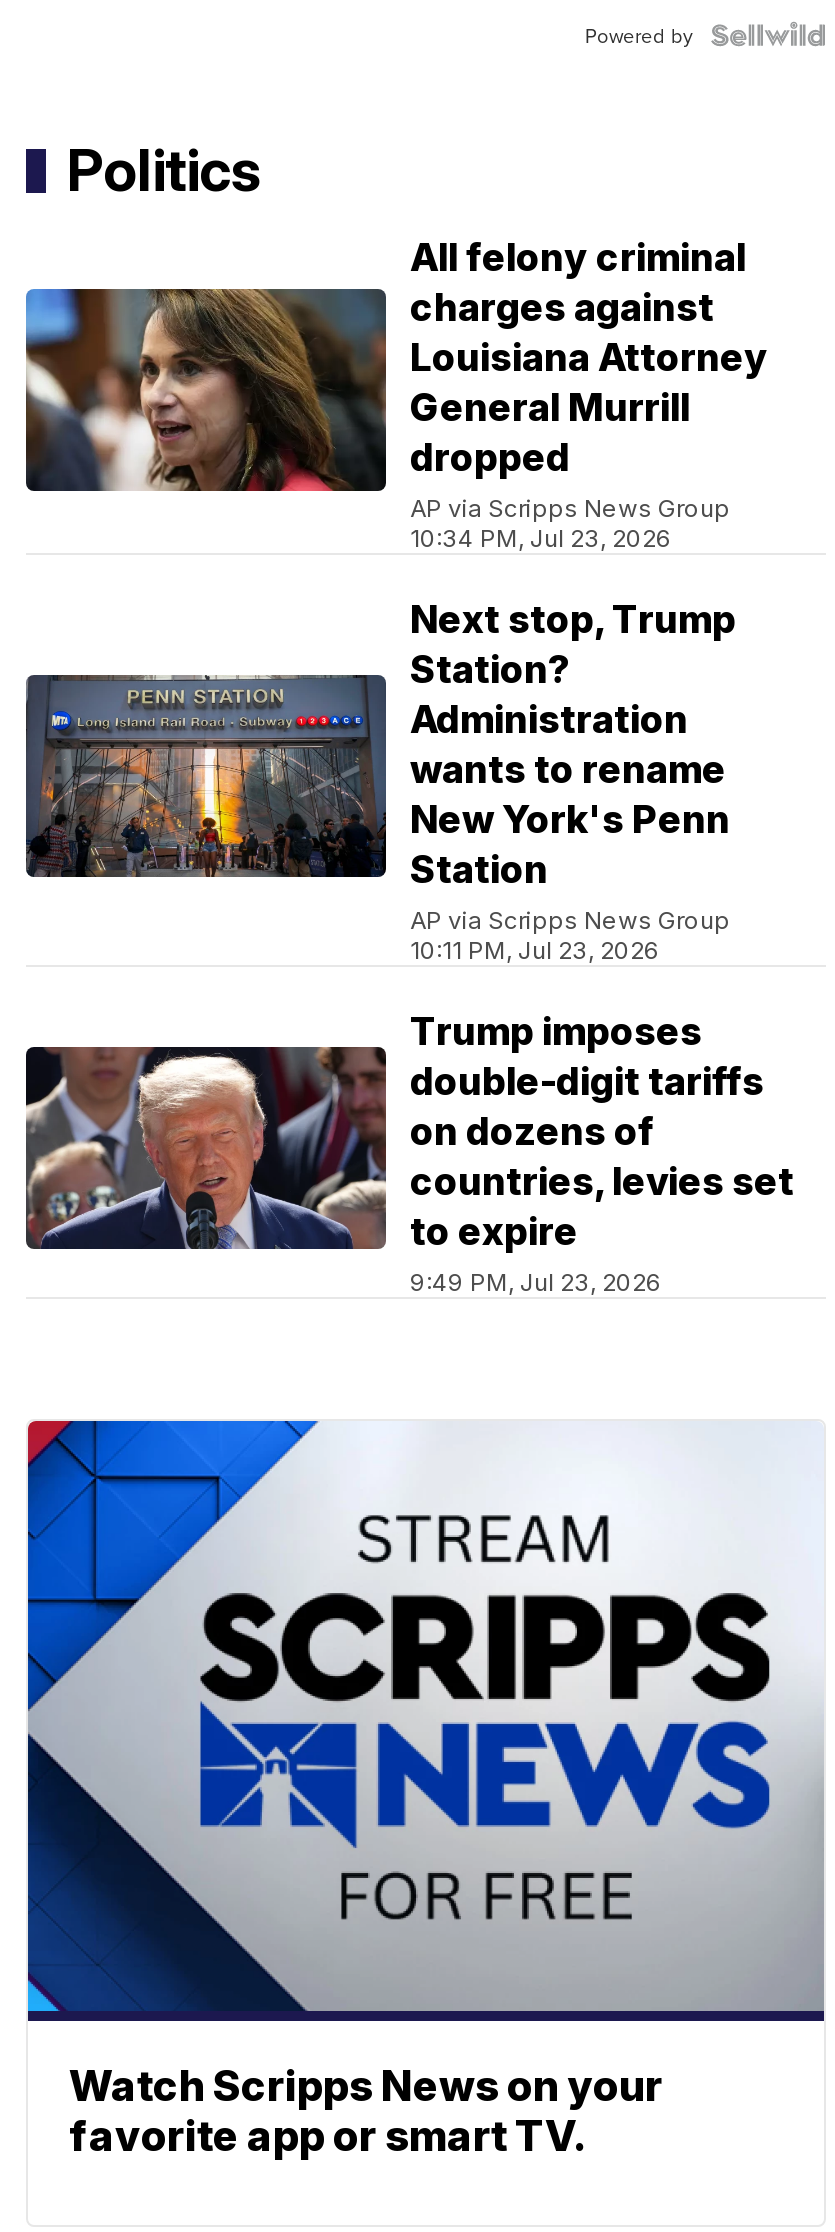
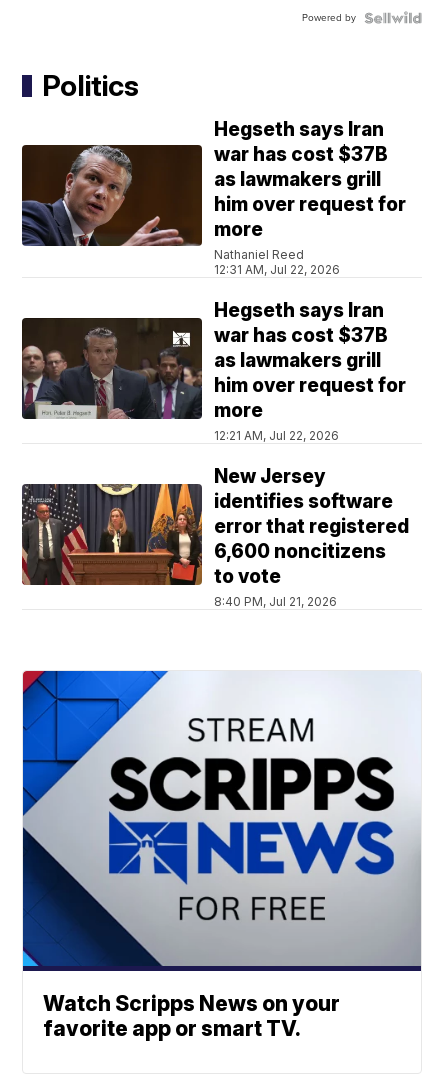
- [image]
- All felony criminal
- charges against
- Louisiana Attorney
- General Murrill
- dropped
- AP via Scripps News Group
- 10:34 PM, Jul 23, 2026
+ [image]
+ Hegseth says Iran
+ war has cost $37B
+ as lawmakers grill
+ him over request for
+ more
+ Nathaniel Reed
+ 12:31 AM, Jul 22, 2026

- [image]
- Next stop, Trump
- Station?
- Administration
- wants to rename
- New York's Penn
- Station
- AP via Scripps News Group
- 10:11 PM, Jul 23, 2026
+ [image]
+ Hegseth says Iran
+ war has cost $37B
+ as lawmakers grill
+ him over request for
+ more
+ 12:21 AM, Jul 22, 2026

- [image]
- Trump imposes
- double-digit tariffs
- on dozens of
- countries, levies set
- to expire
- 9:49 PM, Jul 23, 2026
+ [image]
+ New Jersey
+ identifies software
+ error that registered
+ 6,600 noncitizens
+ to vote
+ 8:40 PM, Jul 21, 2026
